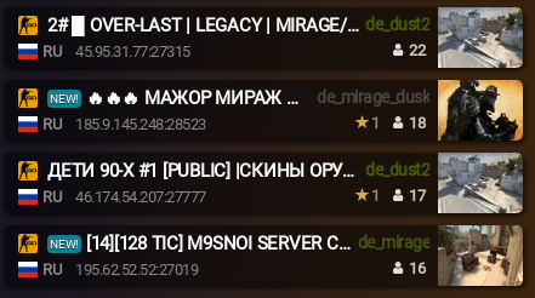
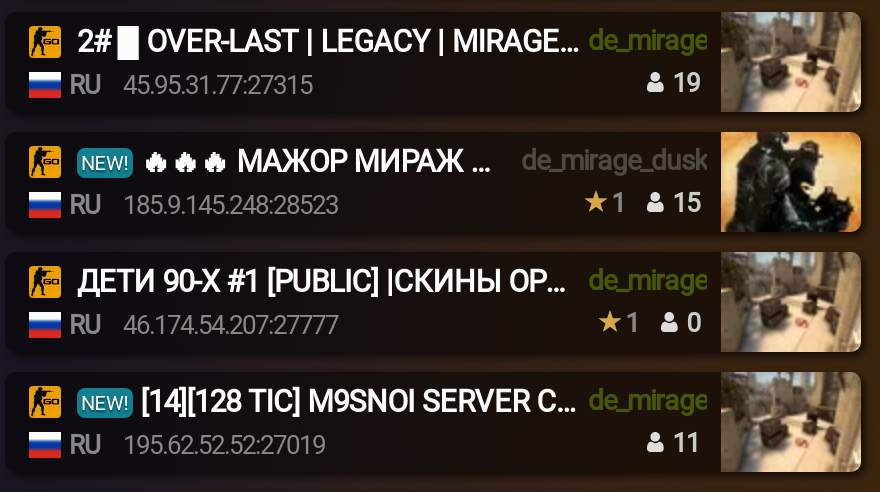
- [image]
- de_dust2
+ [image]
+ de_mirage

- 22
+ 19

- 1 18
+ 1 15

- [image]
- de_dust2
+ [image]
+ de_mirage

- 1 17
+ 1 0

- 16
+ 11
